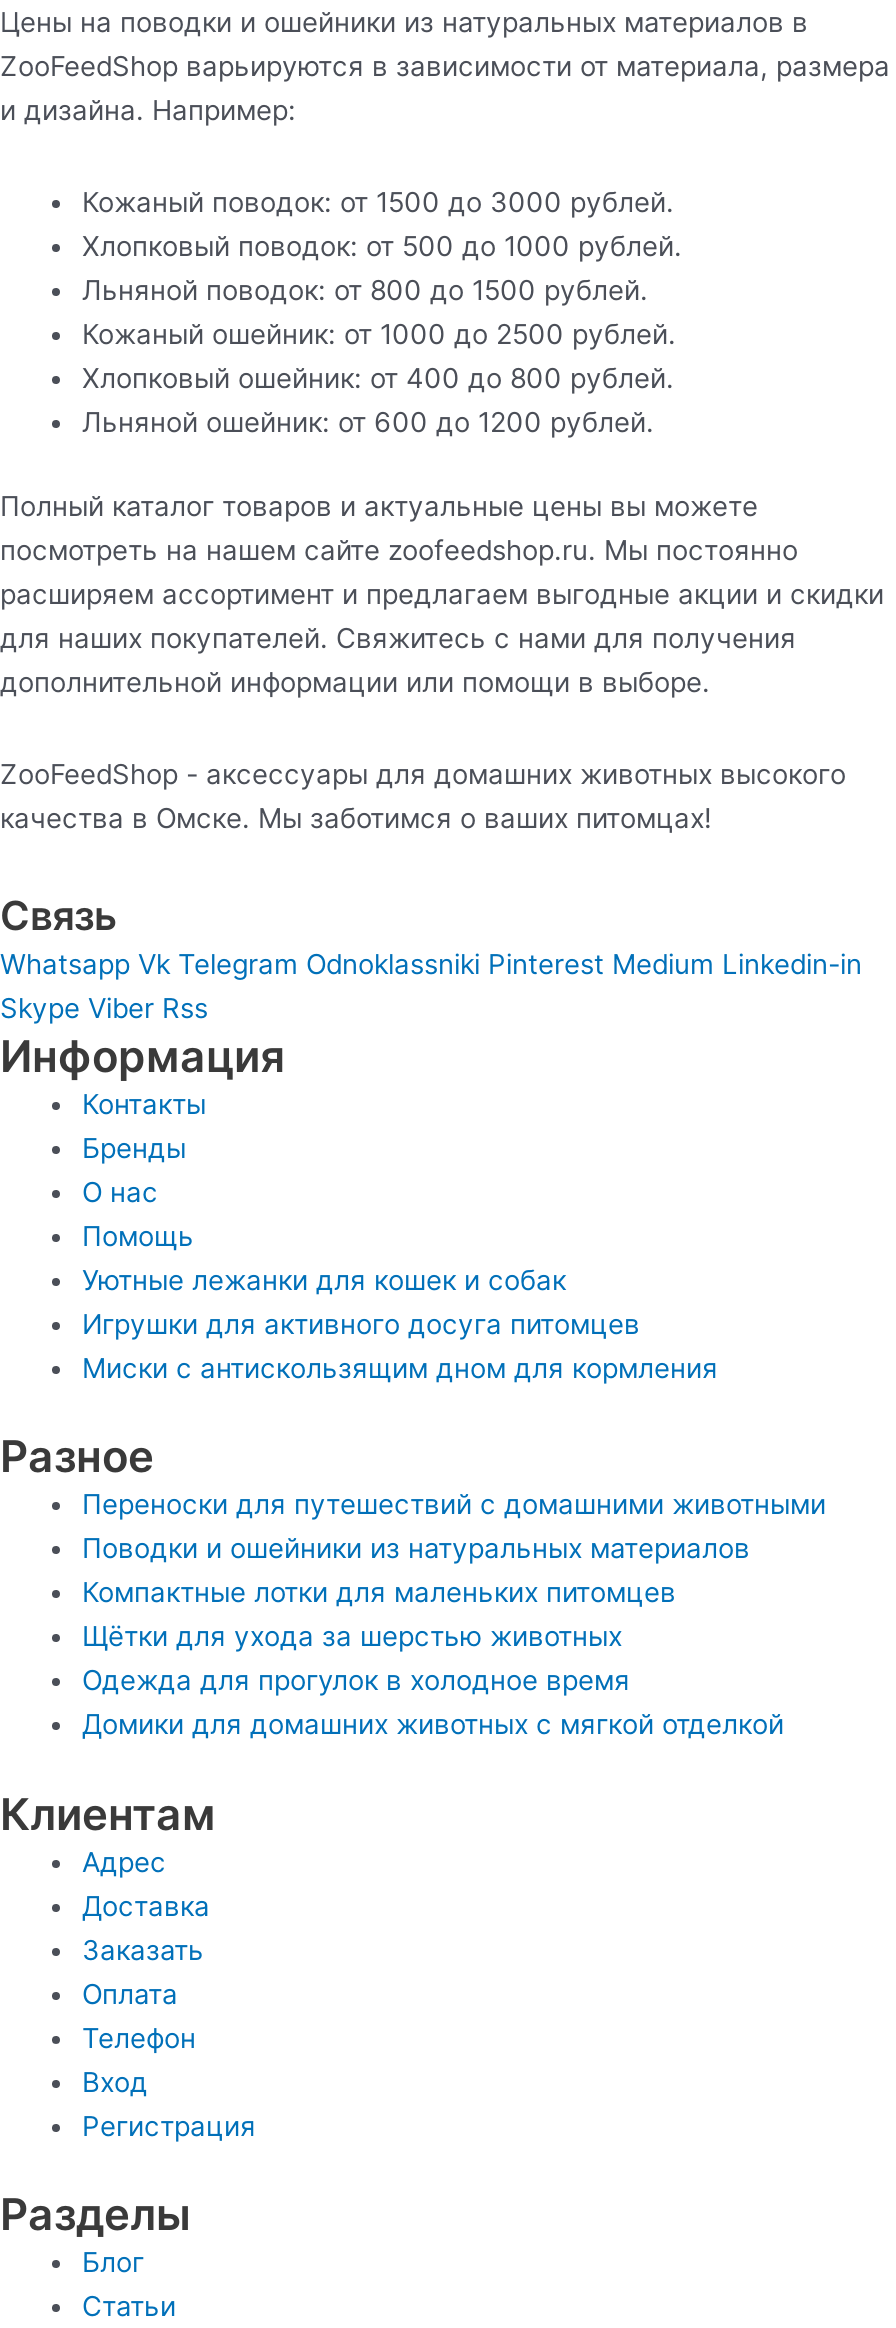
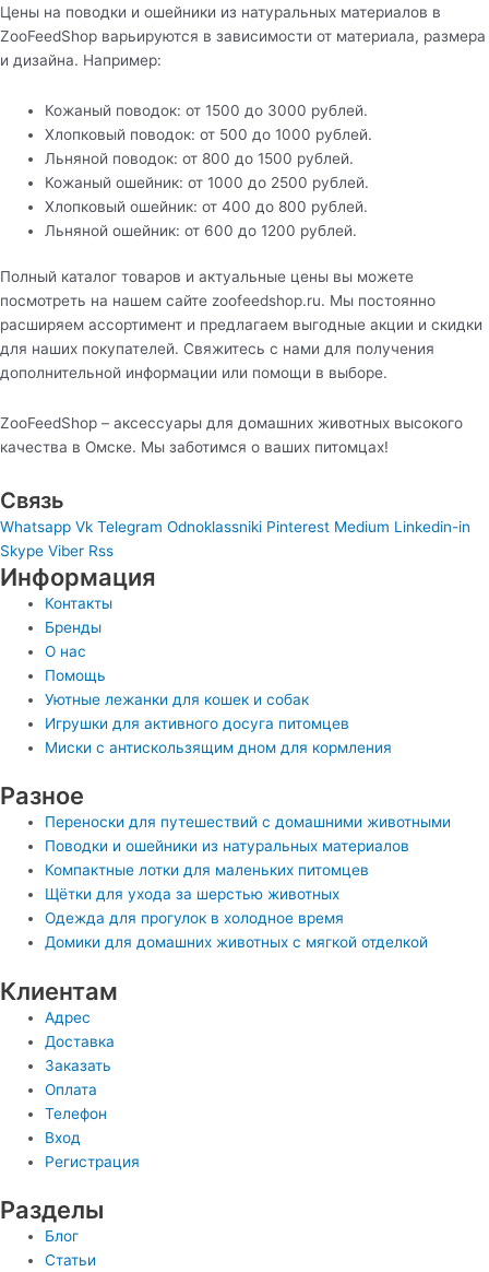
- ZooFeedShop - аксессуары для домашних животных высокого
+ ZooFeedShop – аксессуары для домашних животных высокого
